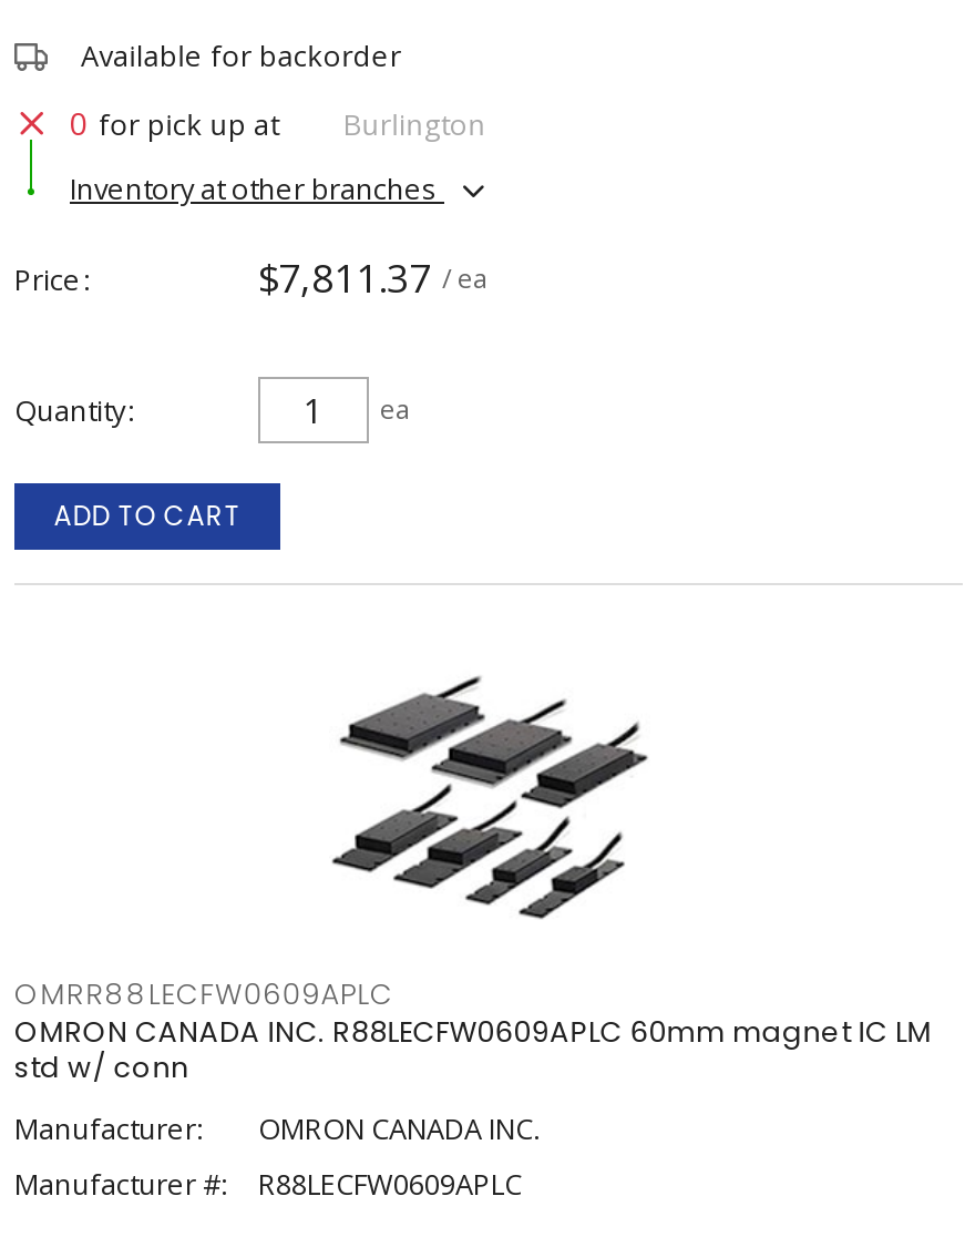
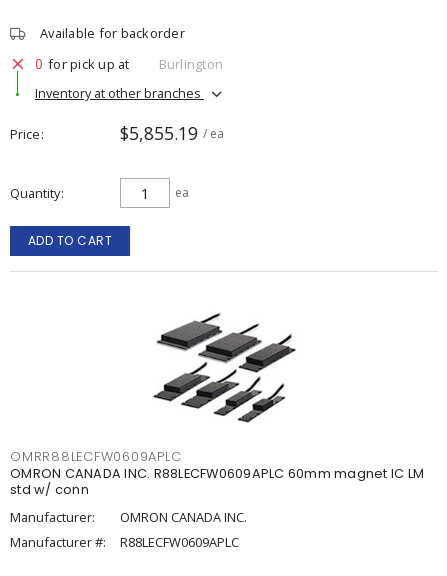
- $7,811.37 / ea
+ $5,855.19 / ea
